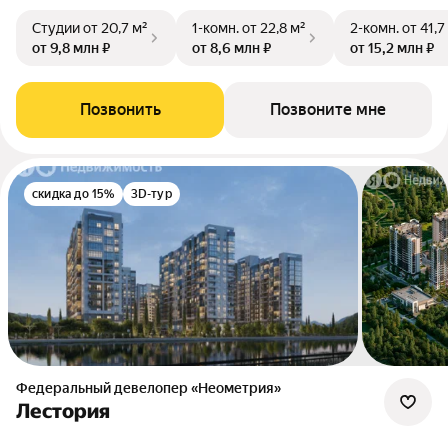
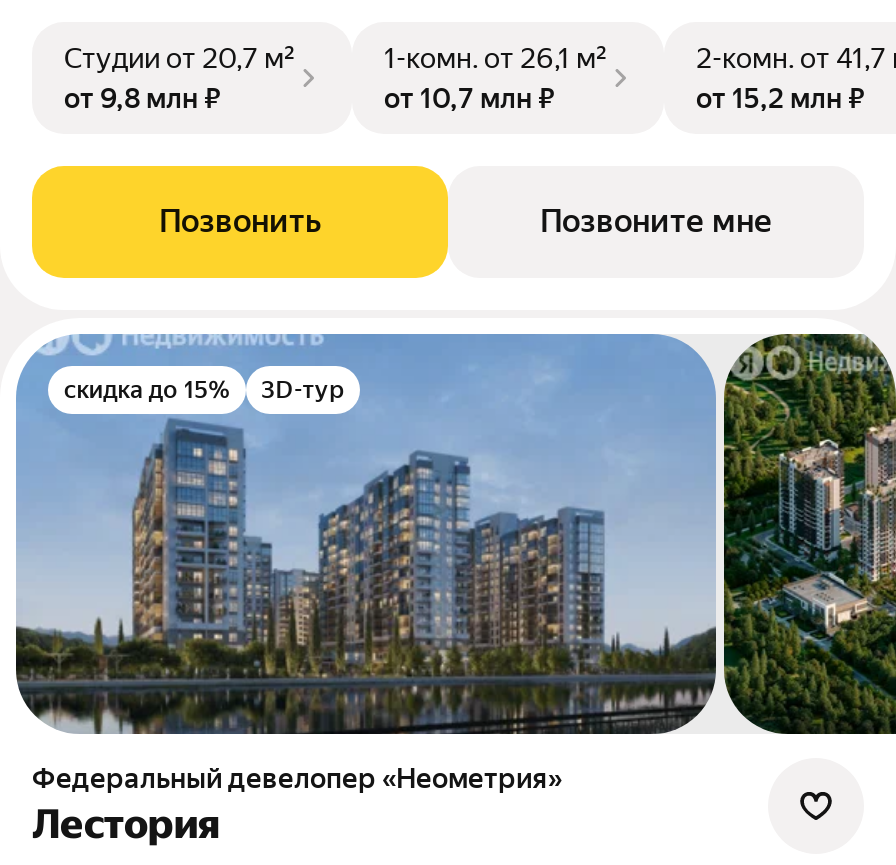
- 1-комн. от 22,8 м²
+ 1-комн. от 26,1 м²

- от 8,6 млн ₽
+ от 10,7 млн ₽
